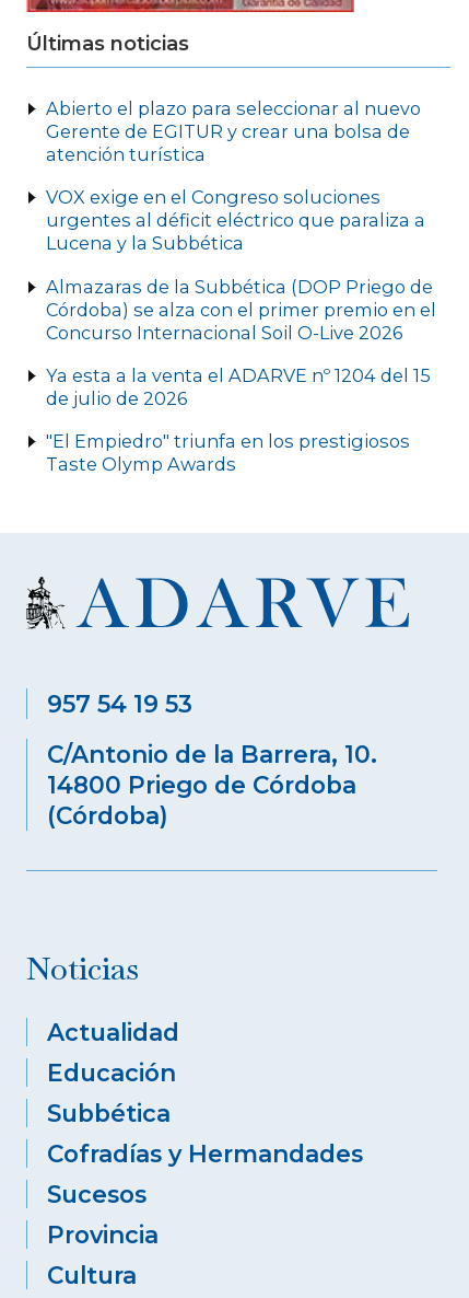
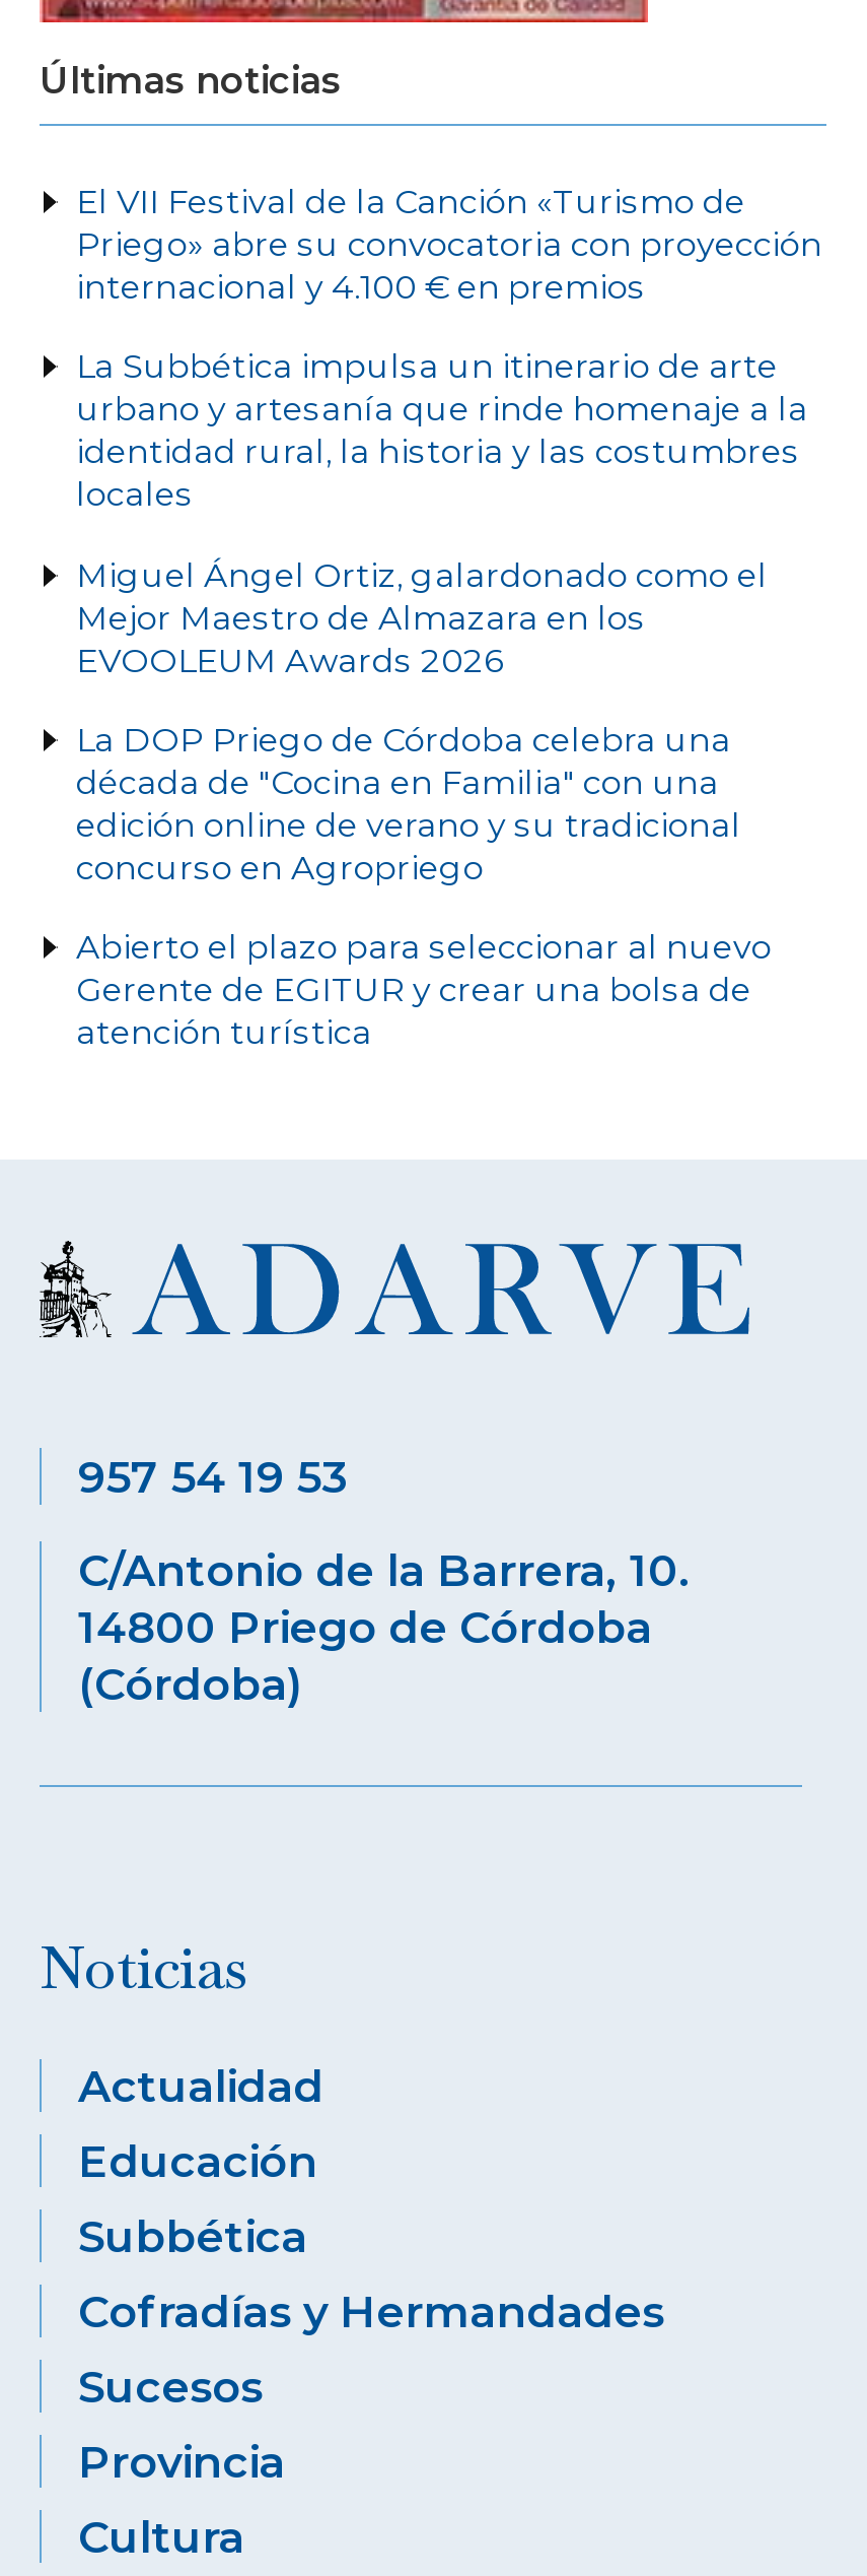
+ El VII Festival de la Canción «Turismo de
+ Priego» abre su convocatoria con proyección
+ internacional y 4.100 € en premios
+ La Subbética impulsa un itinerario de arte
+ urbano y artesanía que rinde homenaje a la
+ identidad rural, la historia y las costumbres
+ locales
+ Miguel Ángel Ortiz, galardonado como el
+ Mejor Maestro de Almazara en los
+ EVOOLEUM Awards 2026
+ La DOP Priego de Córdoba celebra una
+ década de "Cocina en Familia" con una
+ edición online de verano y su tradicional
+ concurso en Agropriego

moved down: Abierto el plazo para seleccionar al nuevo | Gerente de EGITUR y crear una bolsa de | atención turística

- VOX exige en el Congreso soluciones
- urgentes al déficit eléctrico que paraliza a
- Lucena y la Subbética
- Almazaras de la Subbética (DOP Priego de
- Córdoba) se alza con el primer premio en el
- Concurso Internacional Soil O-Live 2026
- Ya esta a la venta el ADARVE nº 1204 del 15
- de julio de 2026
- "El Empiedro" triunfa en los prestigiosos
- Taste Olymp Awards
